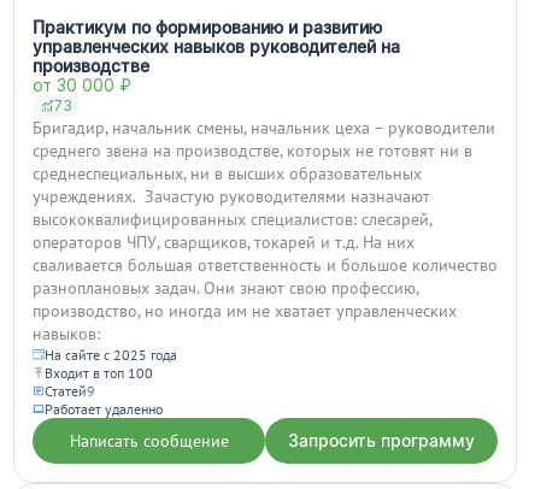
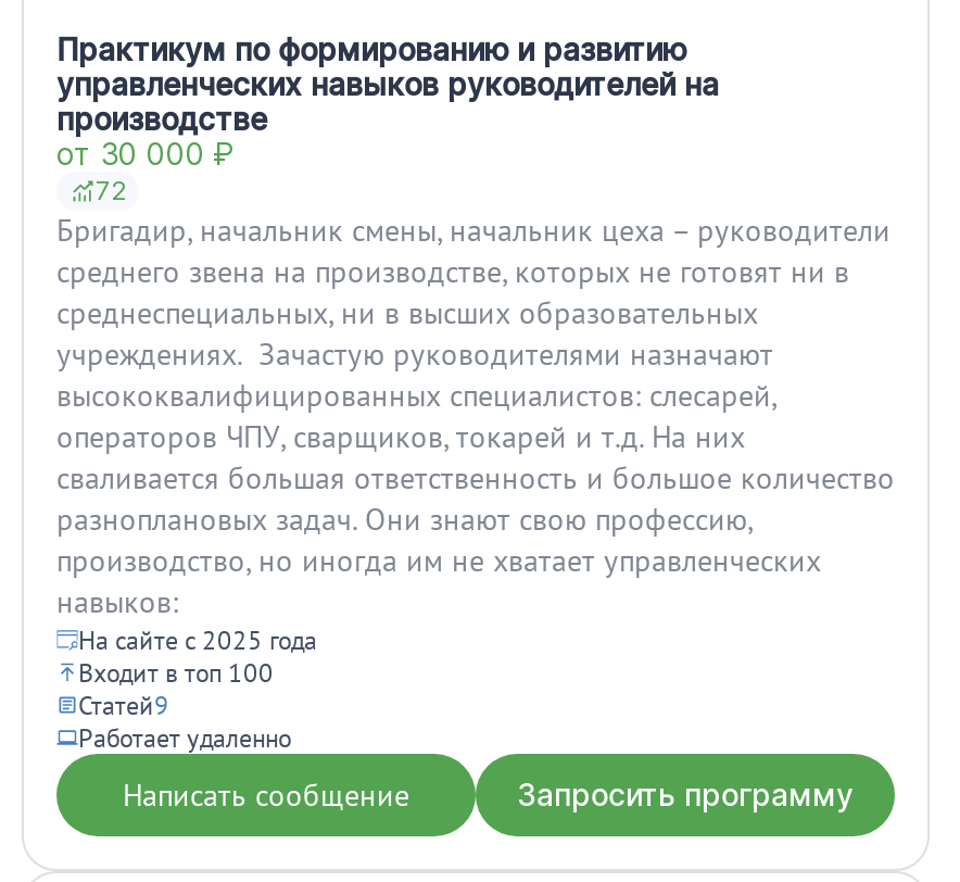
- 73
+ 72
